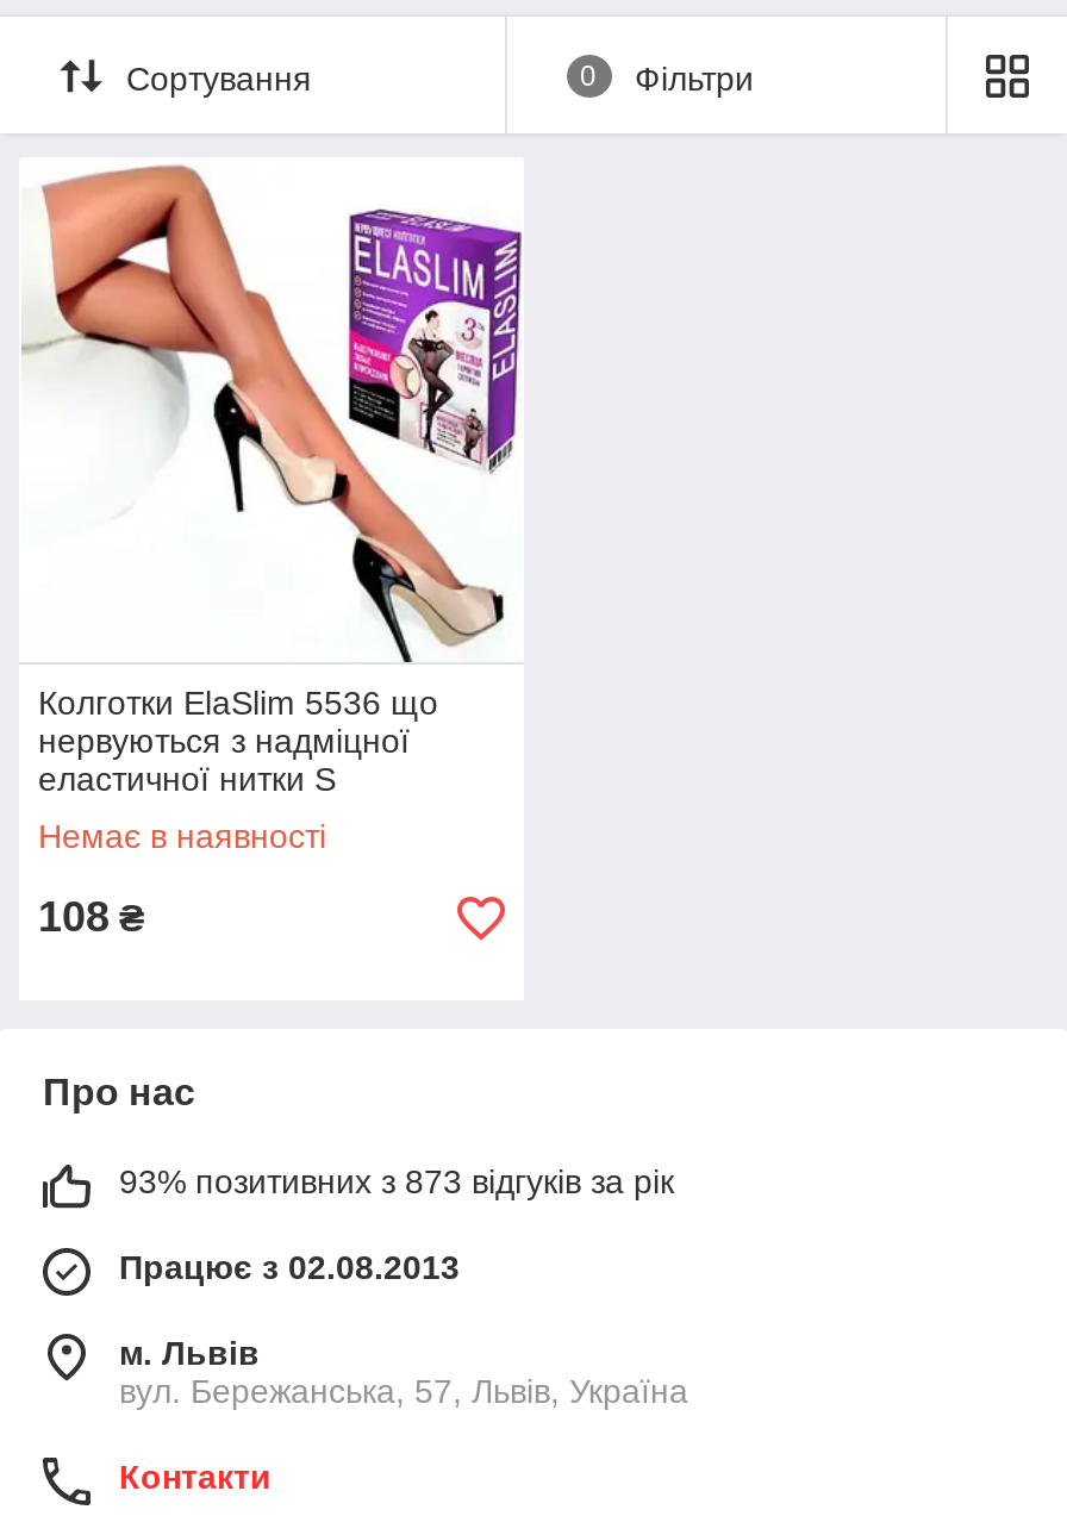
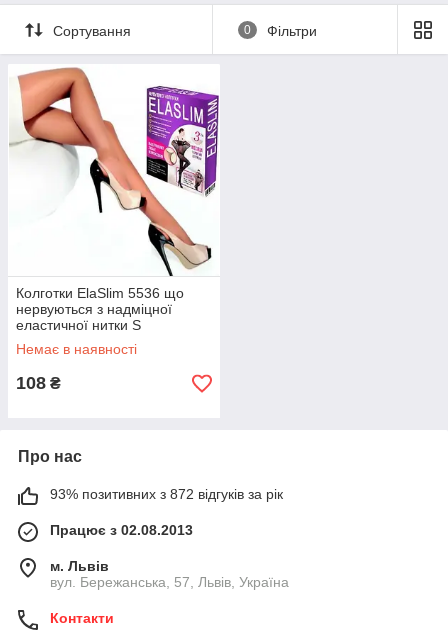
- 93% позитивних з 873 відгуків за рік
+ 93% позитивних з 872 відгуків за рік
